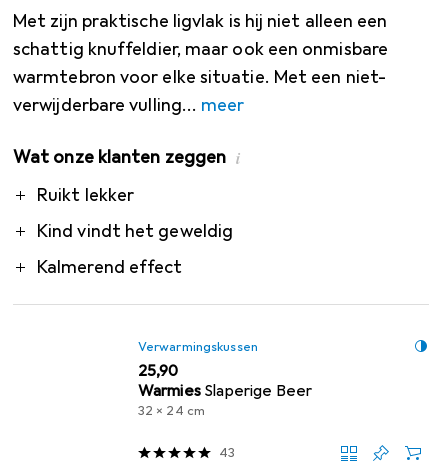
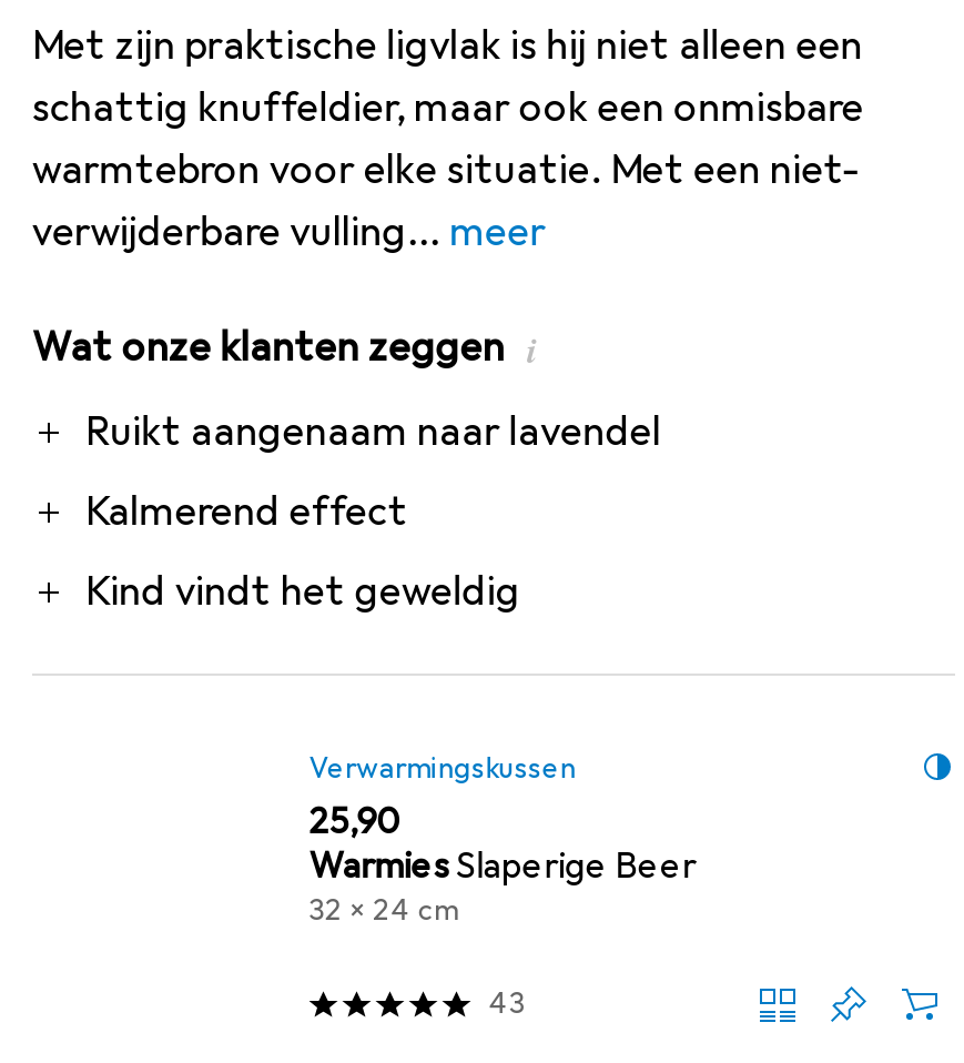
- Ruikt lekker
+ Ruikt aangenaam naar lavendel

moved down: Kind vindt het geweldig

moved up: Kalmerend effect
